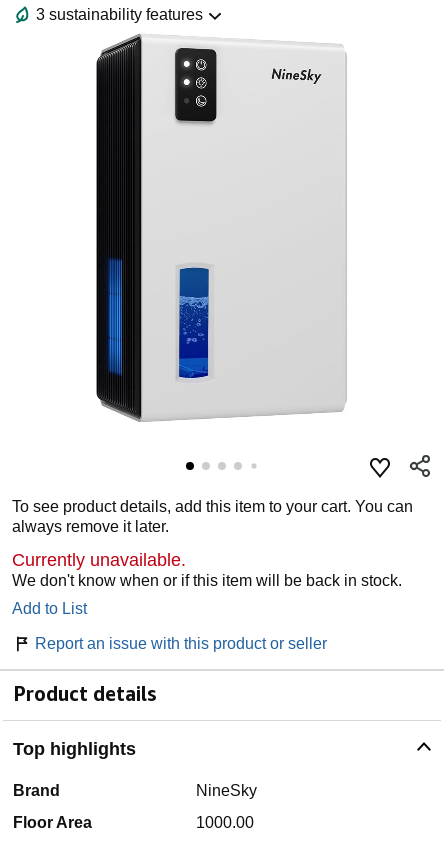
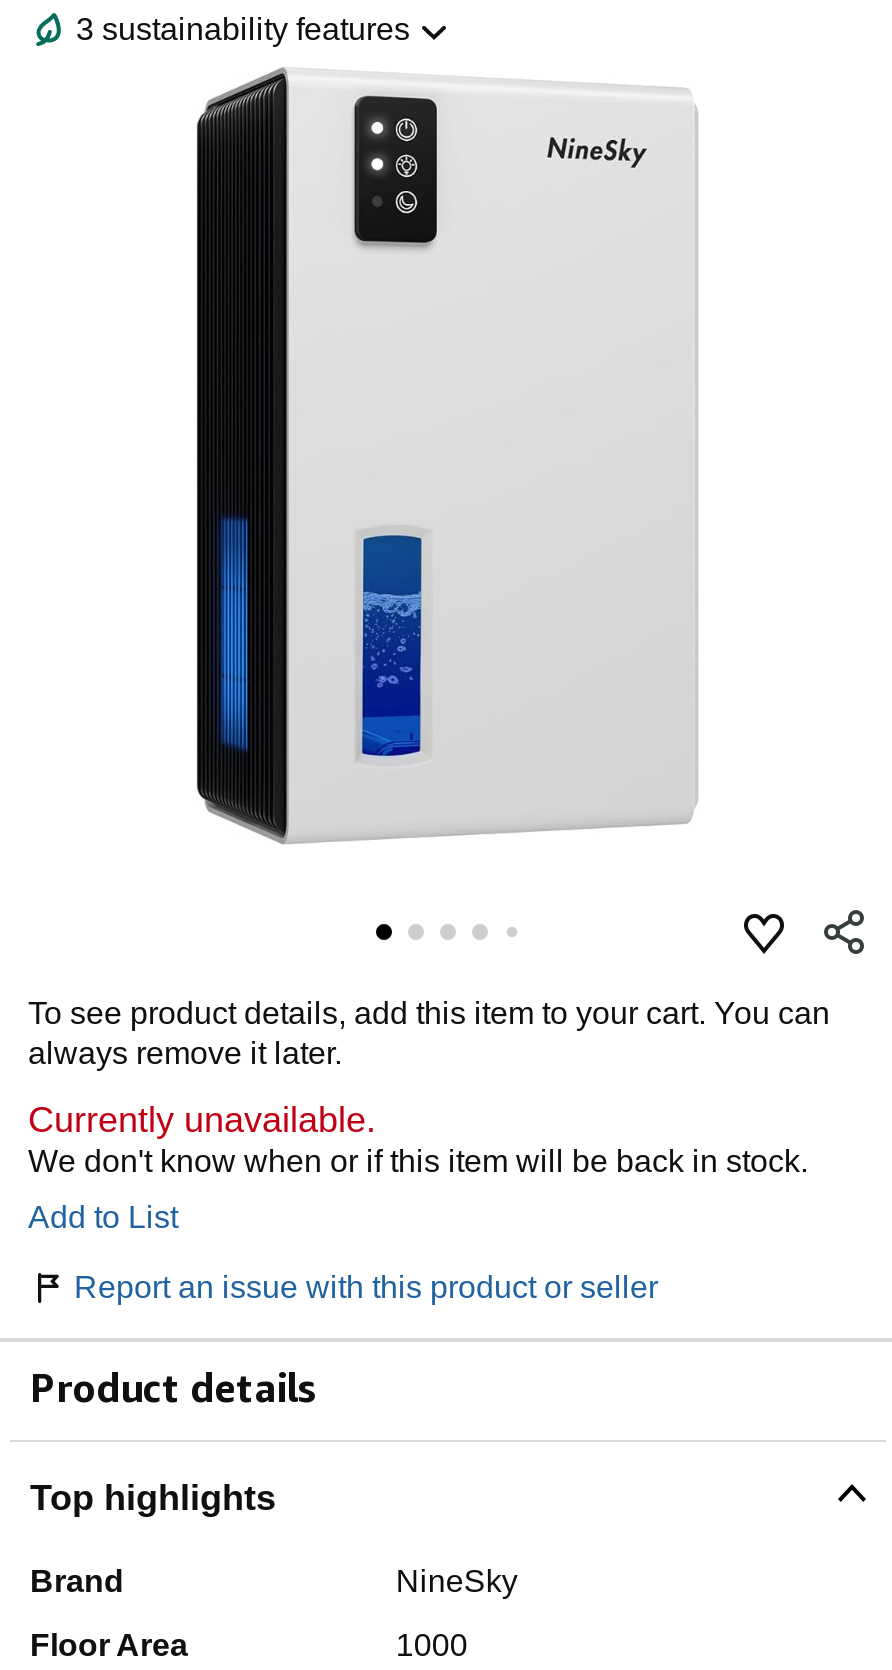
- 1000.00
+ 1000
